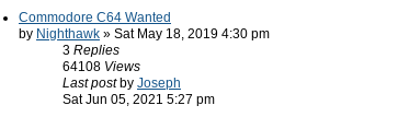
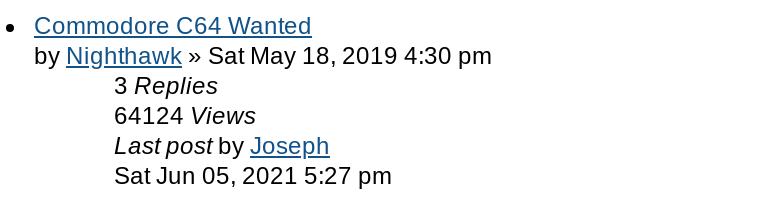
- 64108 Views
+ 64124 Views
